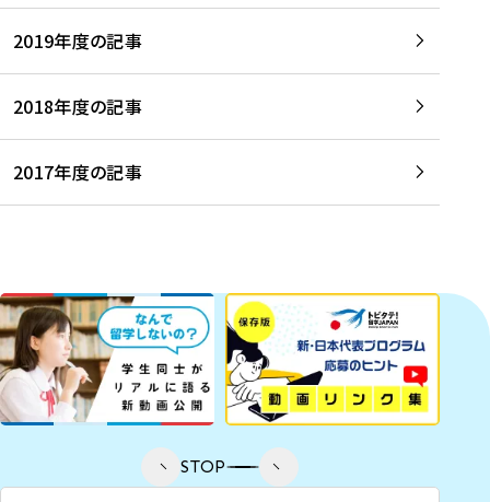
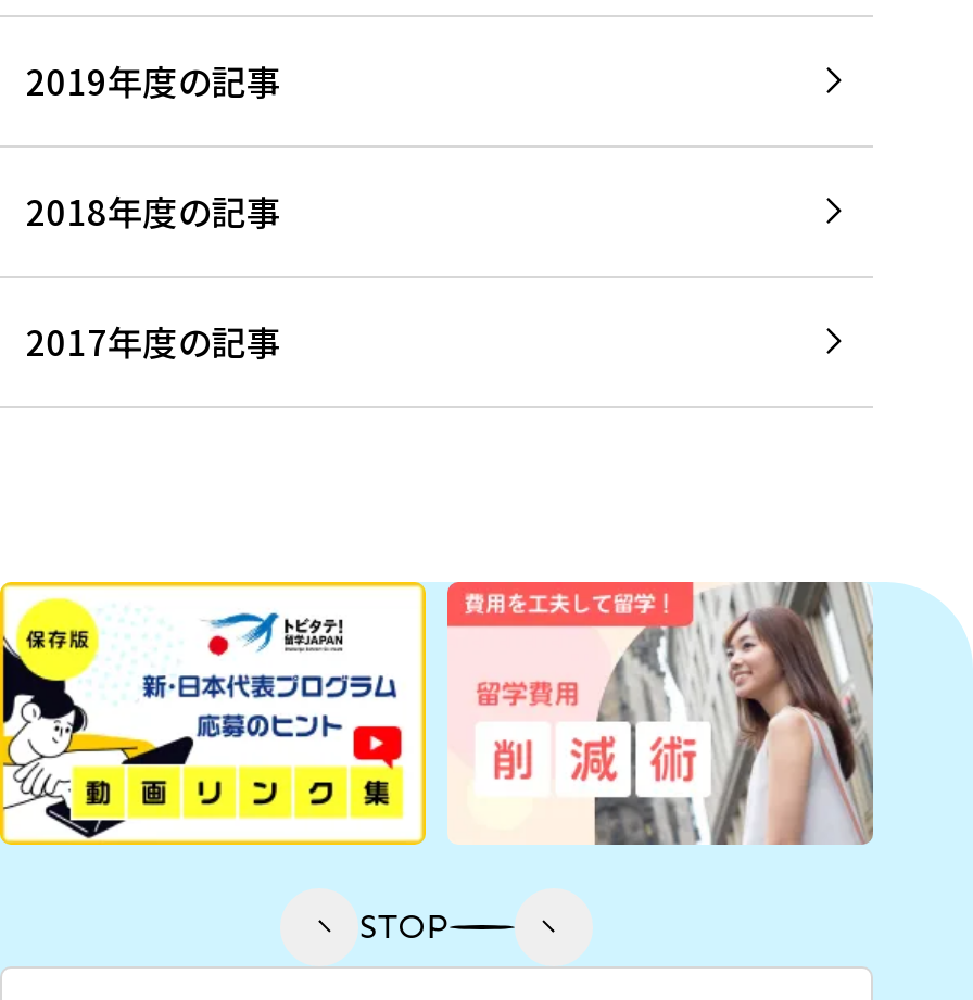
- [image]
+ [image]

- [image]
+ [image]
